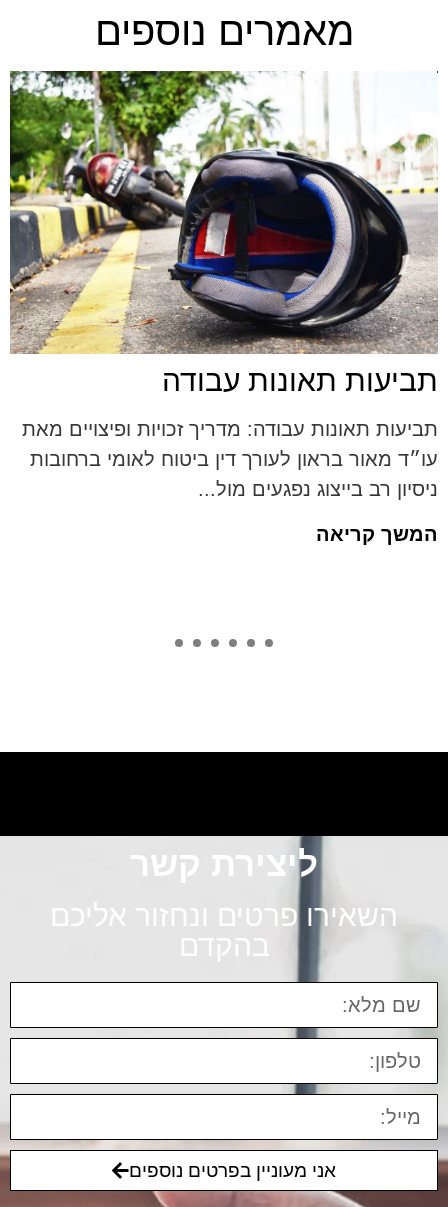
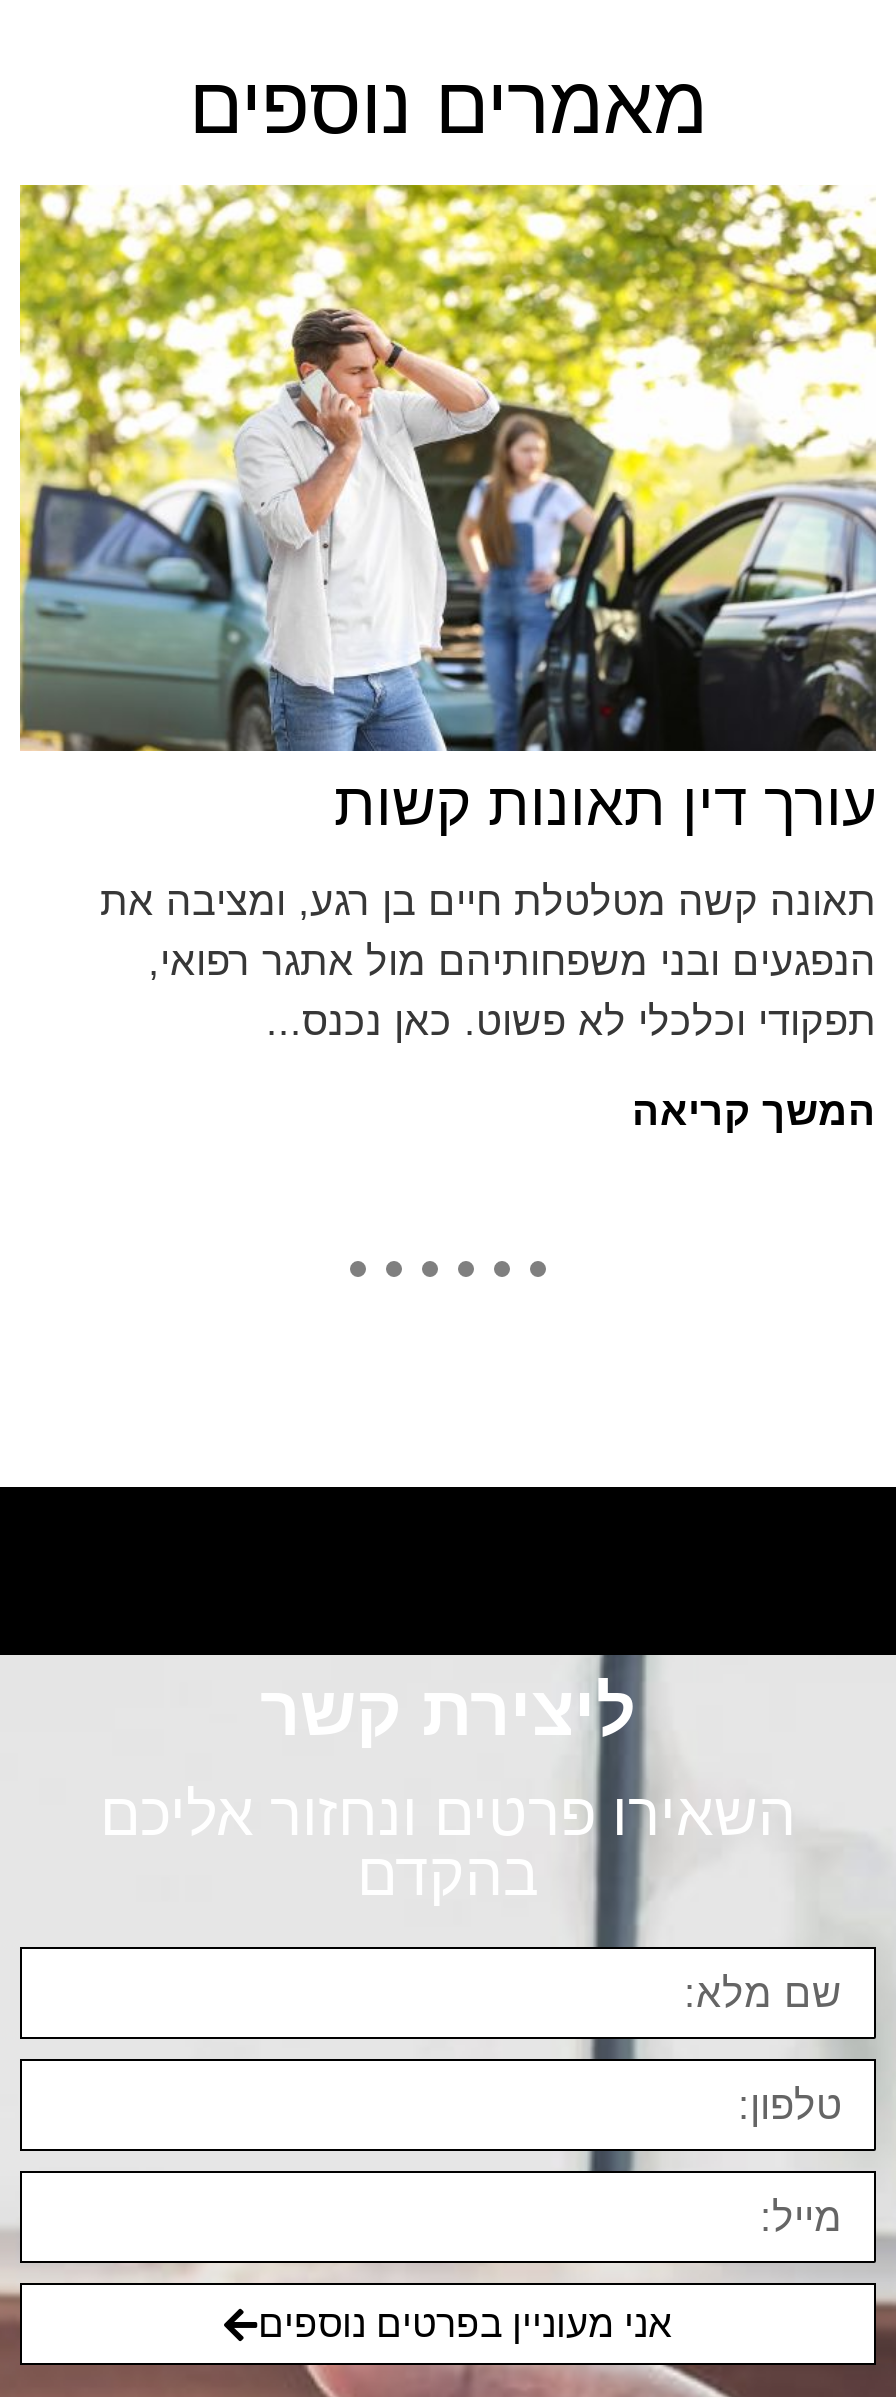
- [image]
- תביעות תאונות עבודה
+ [image]
+ עורך דין תאונות קשות

- תביעות תאונות עבודה: מדריך זכויות ופיצויים מאת
- עו״ד מאור בראון לעורך דין ביטוח לאומי ברחובות
- ניסיון רב בייצוג נפגעים מול...
+ תאונה קשה מטלטלת חיים בן רגע, ומציבה את
+ הנפגעים ובני משפחותיהם מול אתגר רפואי,
+ תפקודי וכלכלי לא פשוט. כאן נכנס...
